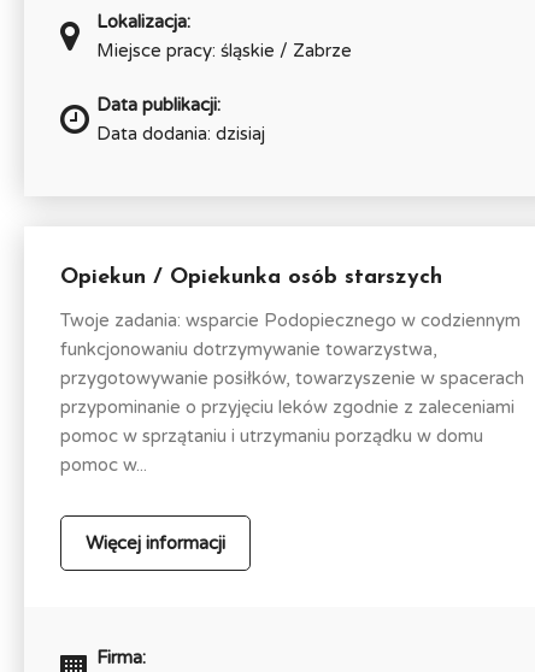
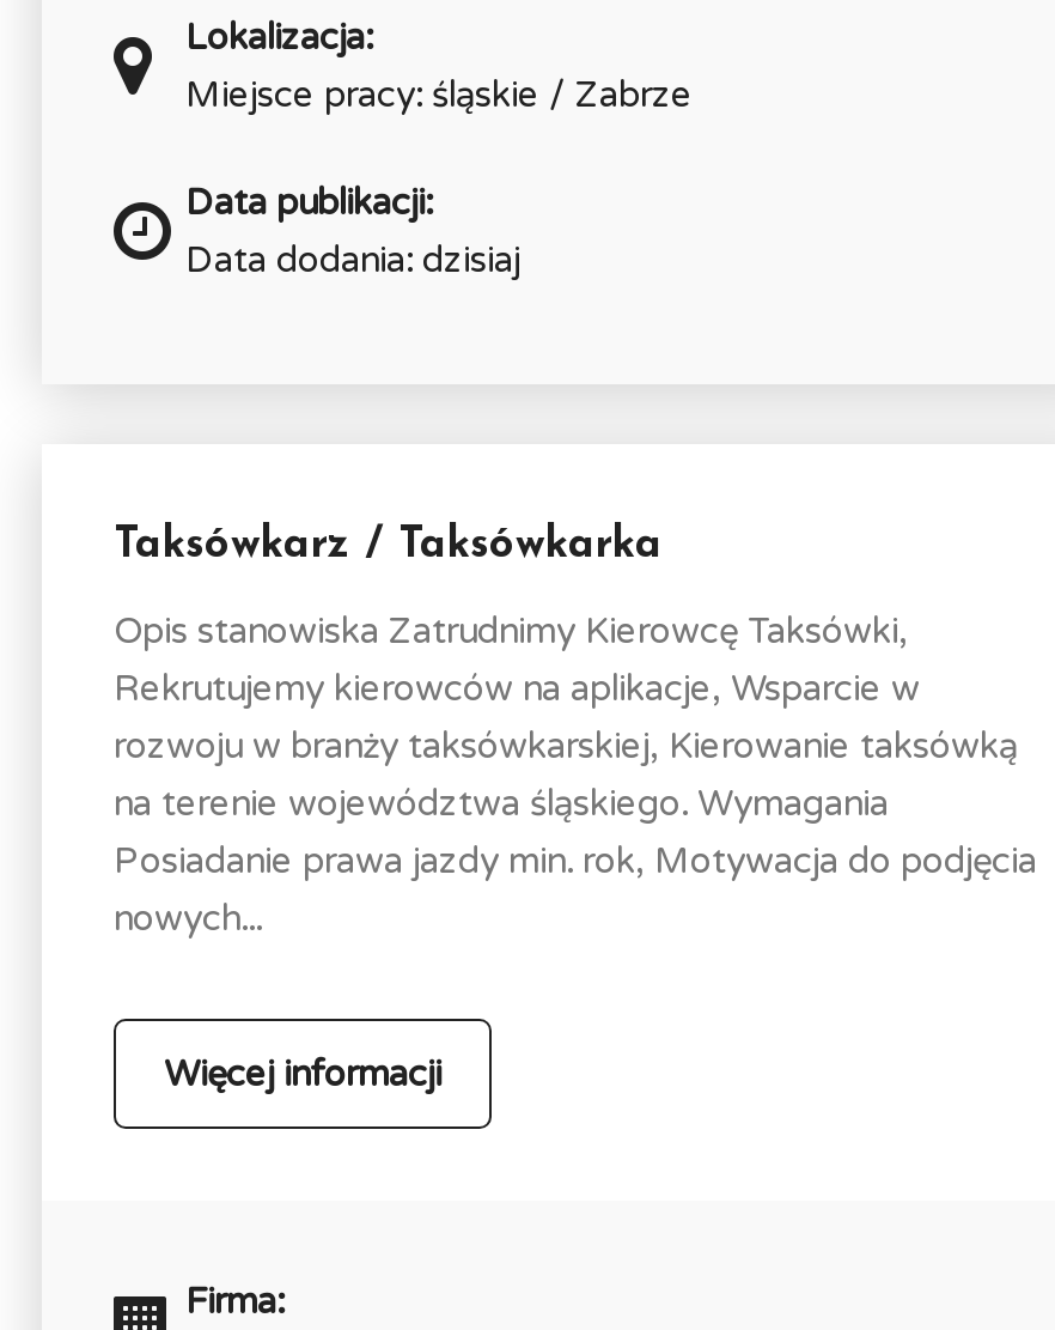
- Opiekun / Opiekunka osób starszych
+ Taksówkarz / Taksówkarka

- Twoje zadania: wsparcie Podopiecznego w codziennym
- funkcjonowaniu dotrzymywanie towarzystwa,
- przygotowywanie posiłków, towarzyszenie w spacerach
- przypominanie o przyjęciu leków zgodnie z zaleceniami
- pomoc w sprzątaniu i utrzymaniu porządku w domu
- pomoc w...
+ Opis stanowiska Zatrudnimy Kierowcę Taksówki,
+ Rekrutujemy kierowców na aplikacje, Wsparcie w
+ rozwoju w branży taksówkarskiej, Kierowanie taksówką
+ na terenie województwa śląskiego. Wymagania
+ Posiadanie prawa jazdy min. rok, Motywacja do podjęcia
+ nowych...
